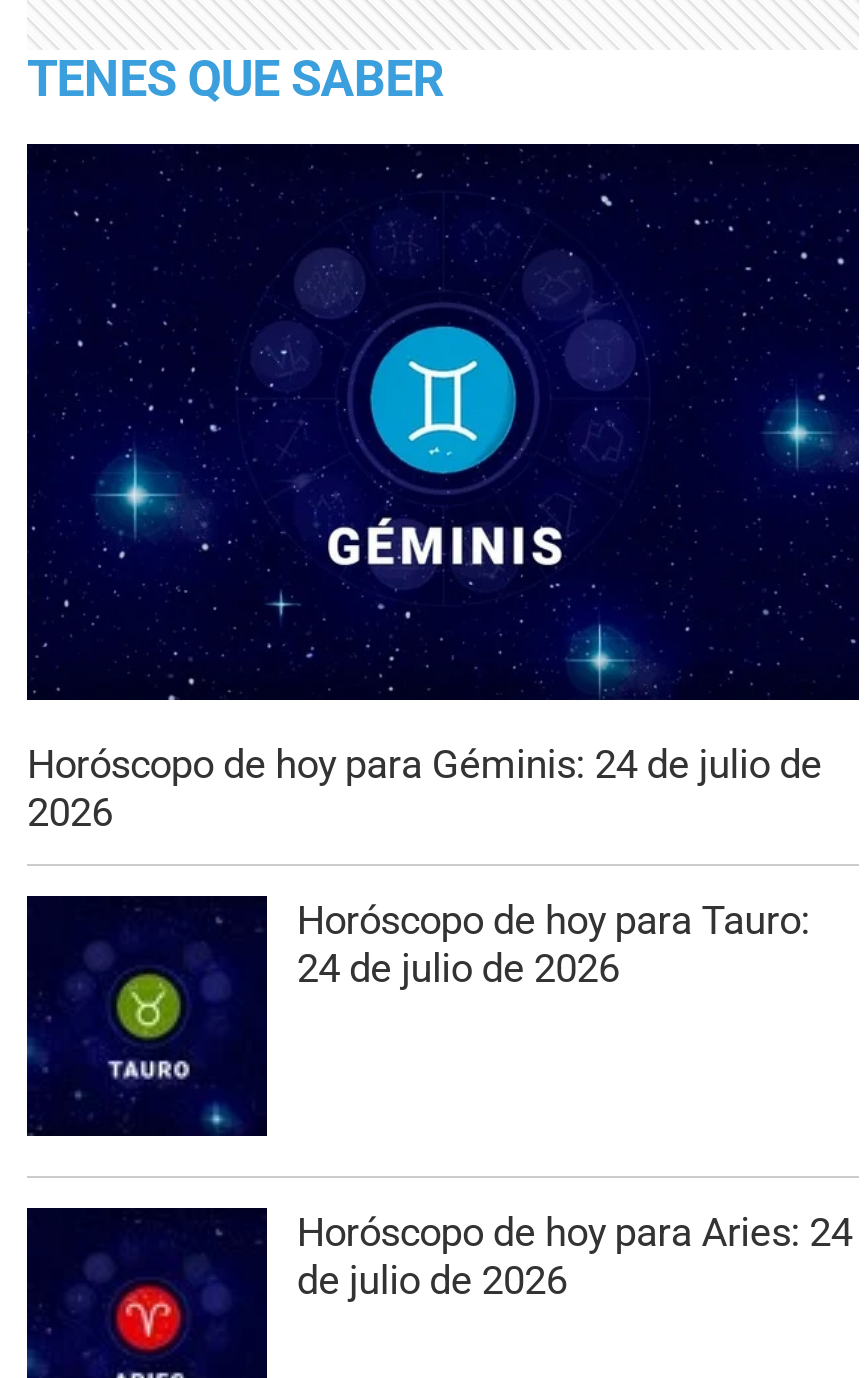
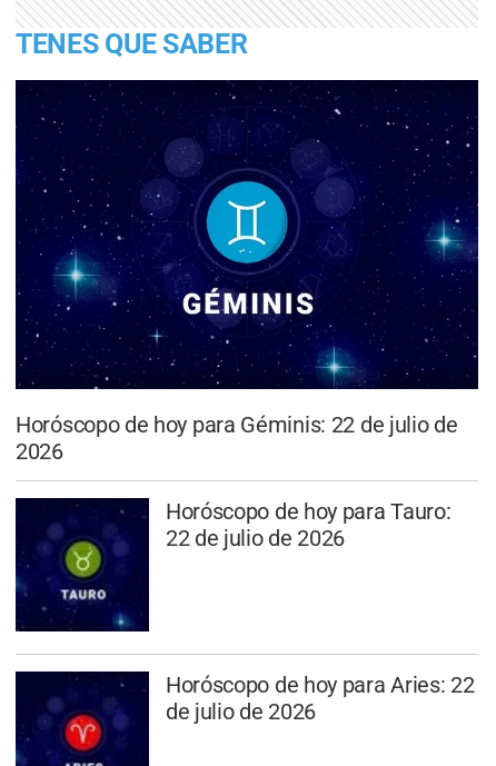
- Horóscopo de hoy para Géminis: 24 de julio de
+ Horóscopo de hoy para Géminis: 22 de julio de

- 24 de julio de 2026
+ 22 de julio de 2026

- Horóscopo de hoy para Aries: 24
+ Horóscopo de hoy para Aries: 22
